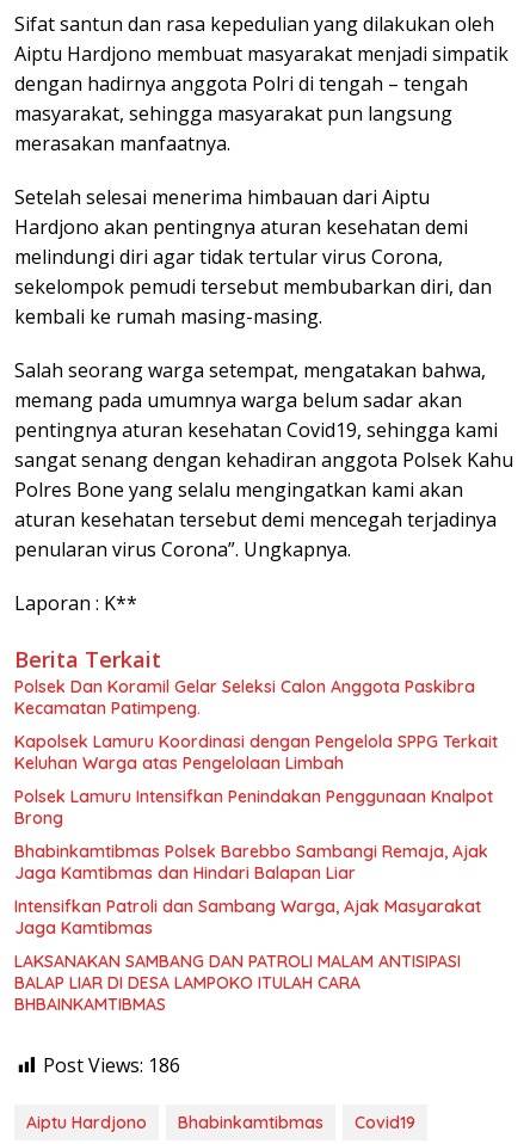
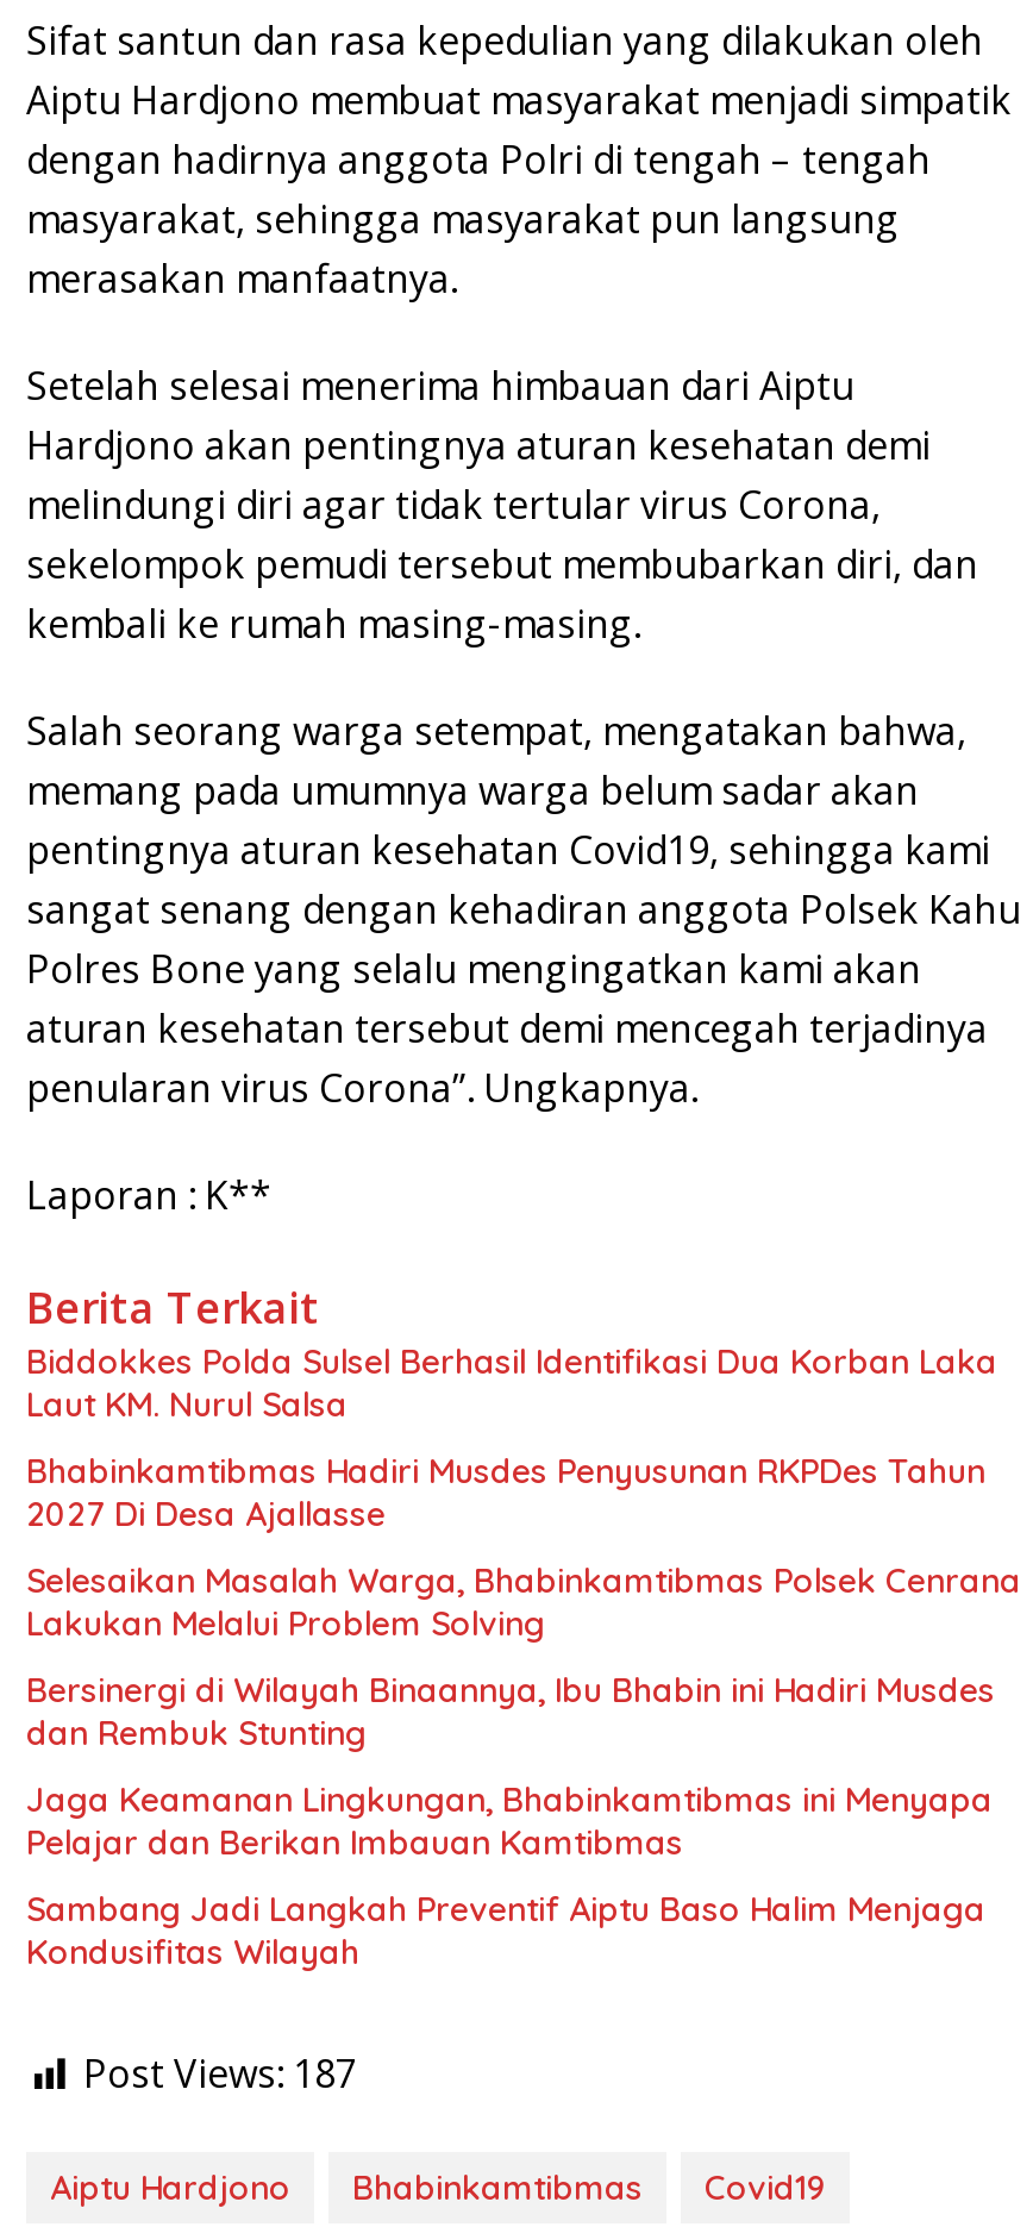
- Polsek Dan Koramil Gelar Seleksi Calon Anggota Paskibra
- Kecamatan Patimpeng.
+ Biddokkes Polda Sulsel Berhasil Identifikasi Dua Korban Laka
+ Laut KM. Nurul Salsa

- Kapolsek Lamuru Koordinasi dengan Pengelola SPPG Terkait
- Keluhan Warga atas Pengelolaan Limbah
+ Bhabinkamtibmas Hadiri Musdes Penyusunan RKPDes Tahun
+ 2027 Di Desa Ajallasse

- Polsek Lamuru Intensifkan Penindakan Penggunaan Knalpot
- Brong
+ Selesaikan Masalah Warga, Bhabinkamtibmas Polsek Cenrana
+ Lakukan Melalui Problem Solving

- Bhabinkamtibmas Polsek Barebbo Sambangi Remaja, Ajak
- Jaga Kamtibmas dan Hindari Balapan Liar
+ Bersinergi di Wilayah Binaannya, Ibu Bhabin ini Hadiri Musdes
+ dan Rembuk Stunting

- Intensifkan Patroli dan Sambang Warga, Ajak Masyarakat
- Jaga Kamtibmas
+ Jaga Keamanan Lingkungan, Bhabinkamtibmas ini Menyapa
+ Pelajar dan Berikan Imbauan Kamtibmas

- LAKSANAKAN SAMBANG DAN PATROLI MALAM ANTISIPASI
- BALAP LIAR DI DESA LAMPOKO ITULAH CARA
- BHBAINKAMTIBMAS
+ Sambang Jadi Langkah Preventif Aiptu Baso Halim Menjaga
+ Kondusifitas Wilayah

- Post Views: 186
+ Post Views: 187
